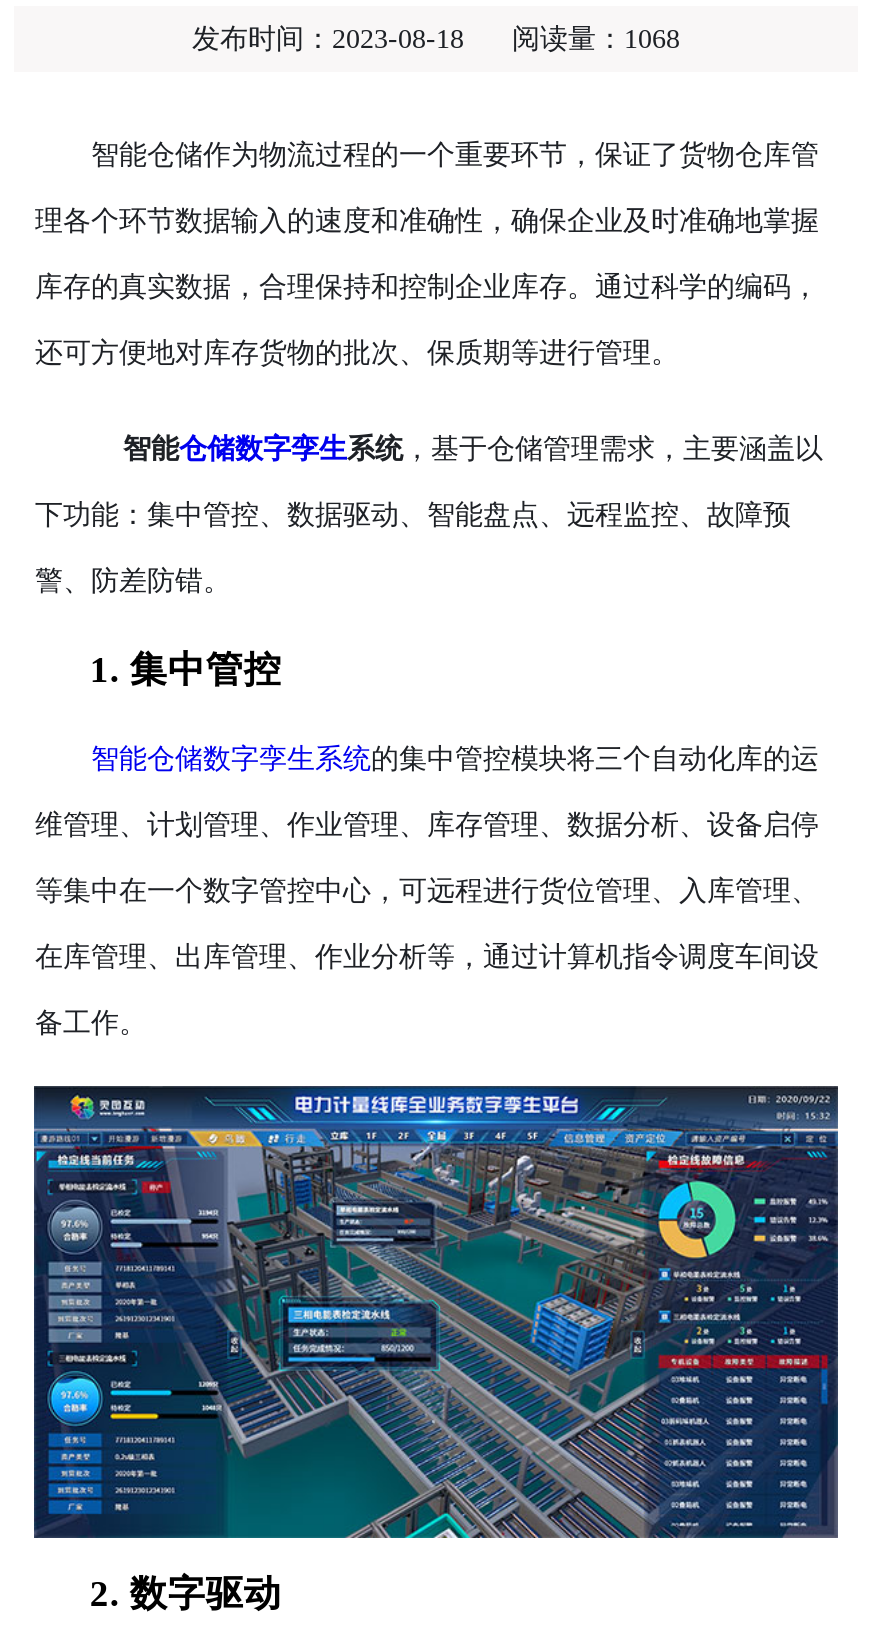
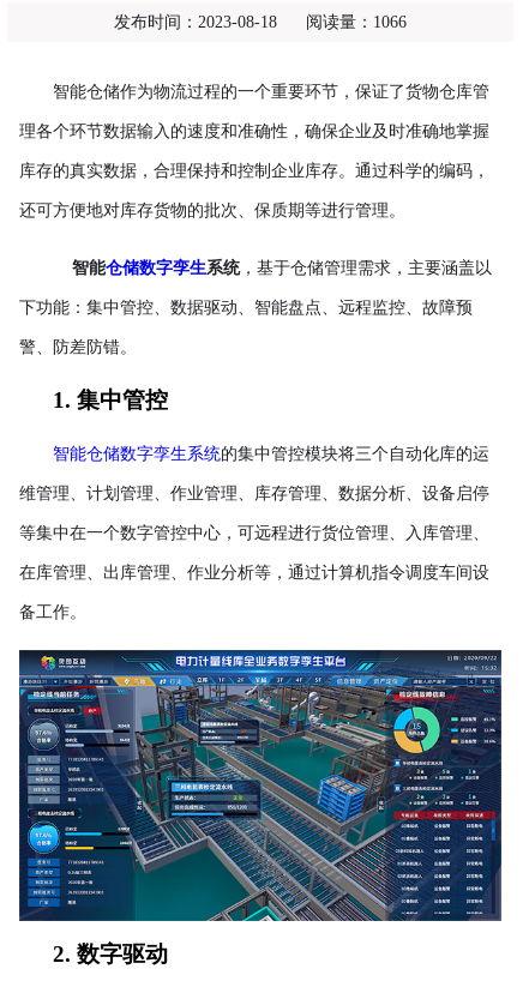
- 发布时间：2023-08-18 阅读量：1068
+ 发布时间：2023-08-18 阅读量：1066
